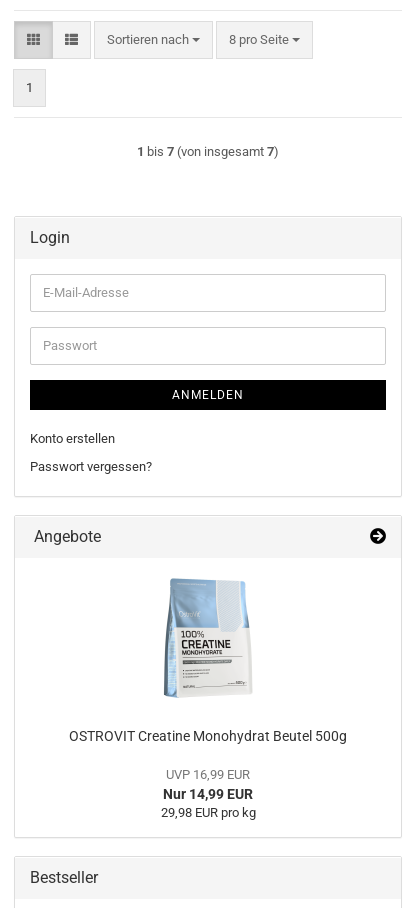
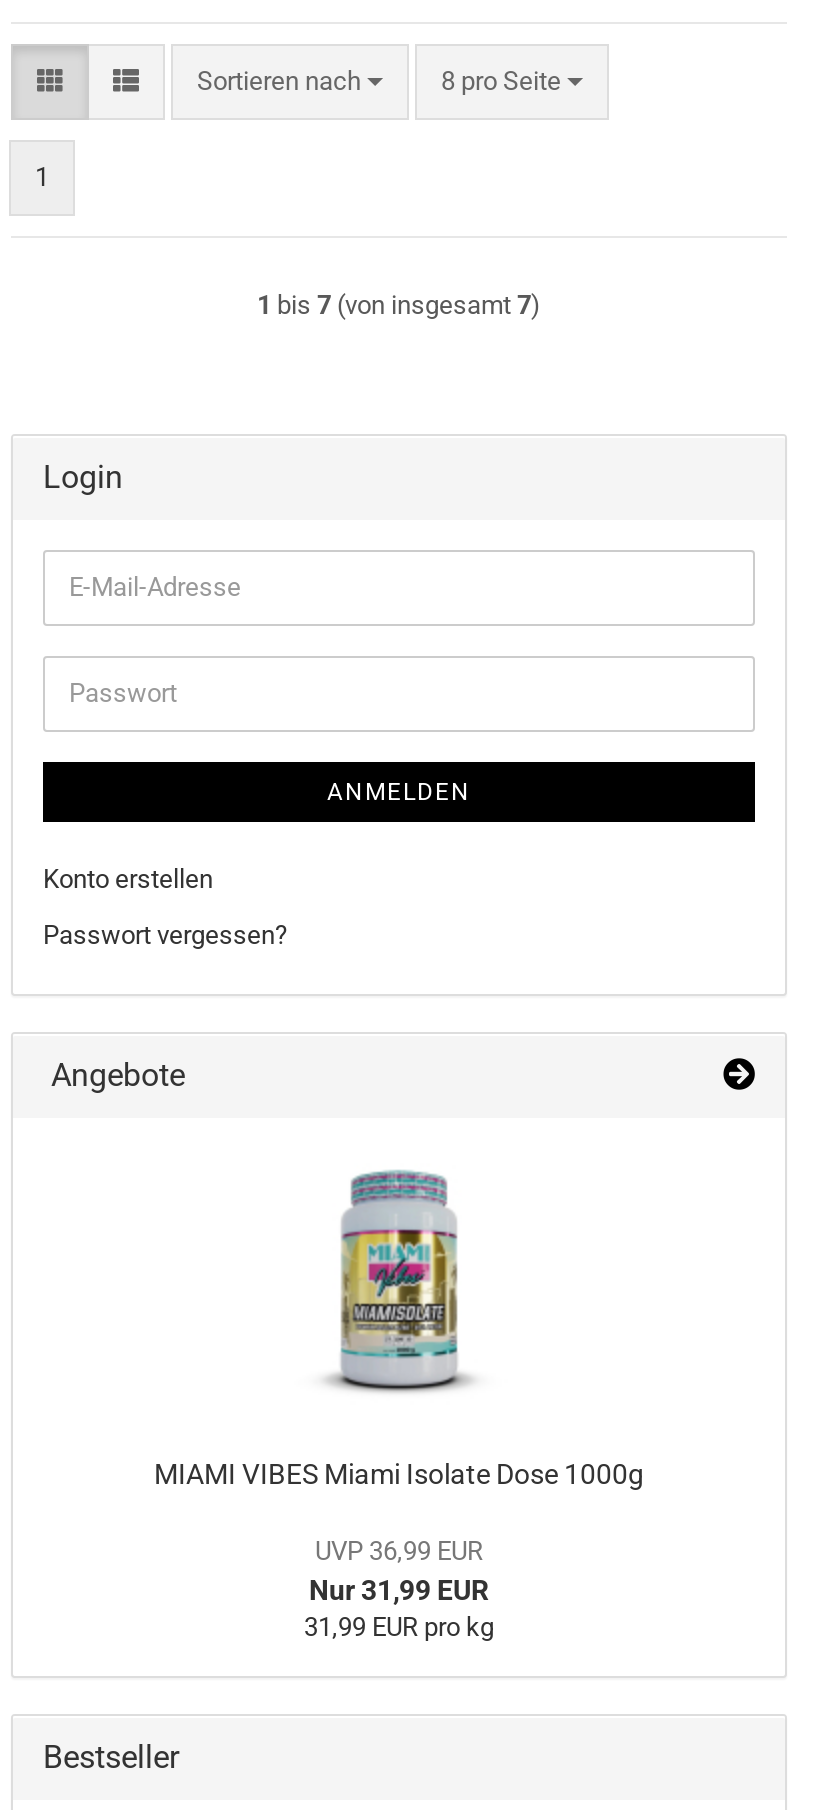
- [image]
- OSTROVIT Creatine Monohydrat Beutel 500g
+ [image]
+ MIAMI VIBES Miami Isolate Dose 1000g

- UVP 16,99 EUR
- Nur 14,99 EUR
- 29,98 EUR pro kg
+ UVP 36,99 EUR
+ Nur 31,99 EUR
+ 31,99 EUR pro kg
